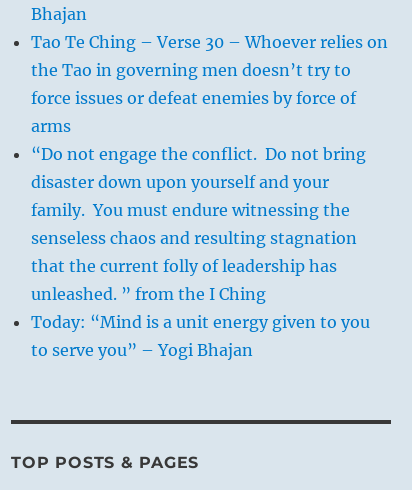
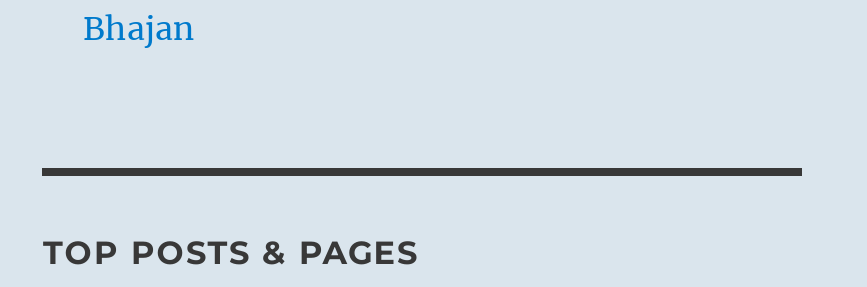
- Tao Te Ching – Verse 30 – Whoever relies on
- the Tao in governing men doesn’t try to
- force issues or defeat enemies by force of
- arms
- “Do not engage the conflict. Do not bring
- disaster down upon yourself and your
- family. You must endure witnessing the
- senseless chaos and resulting stagnation
- that the current folly of leadership has
- unleashed. ” from the I Ching
- Today: “Mind is a unit energy given to you
- to serve you” – Yogi Bhajan
